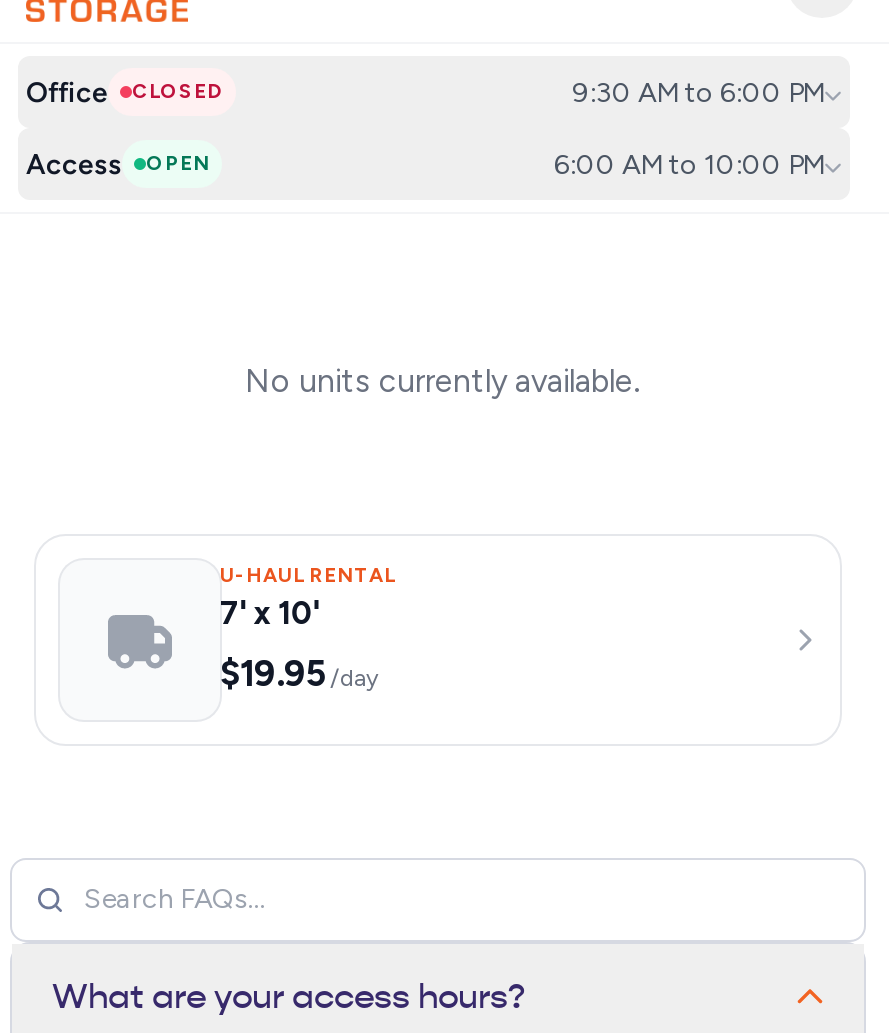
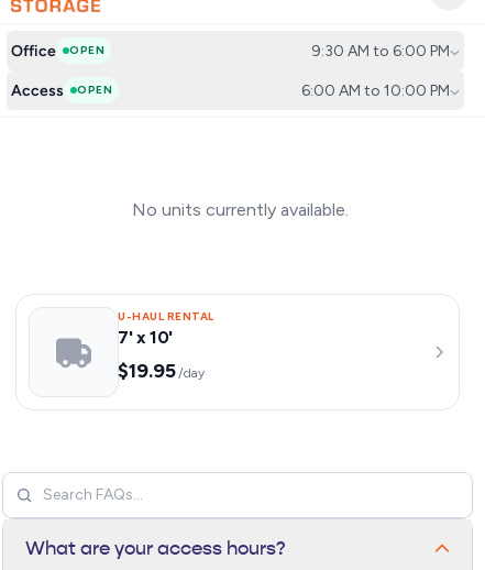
- CLOSED
+ OPEN
